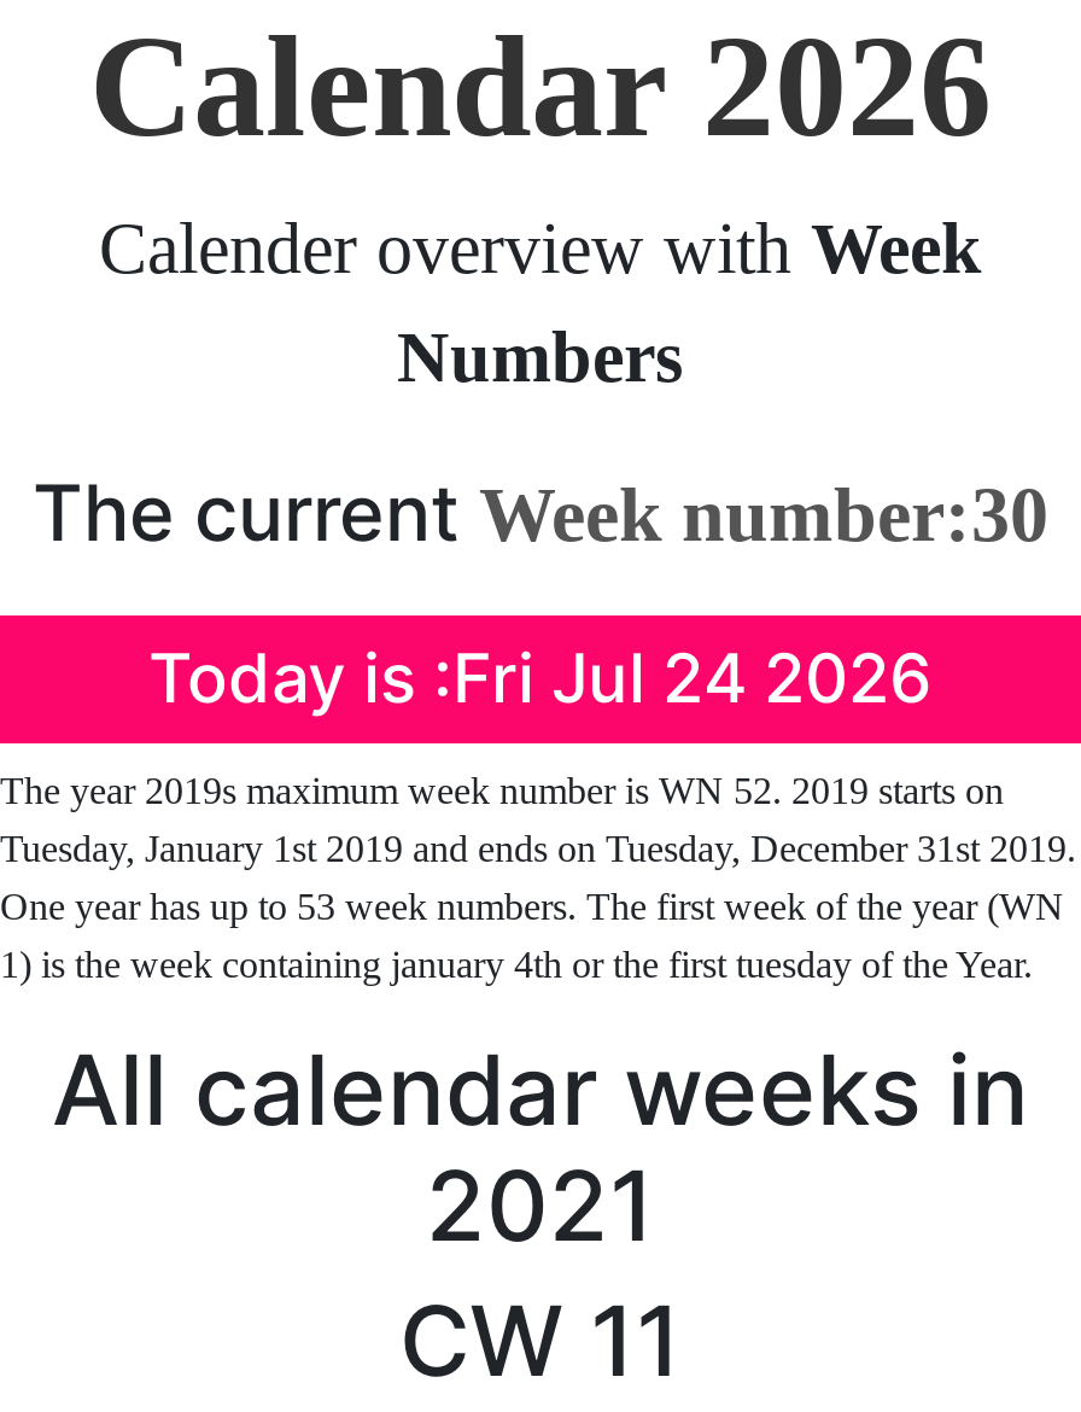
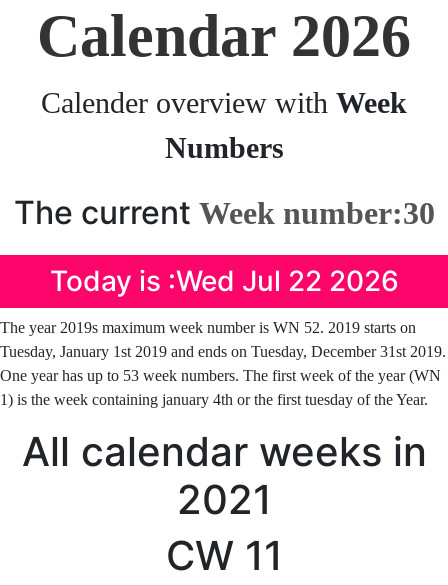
- Today is :Fri Jul 24 2026
+ Today is :Wed Jul 22 2026
